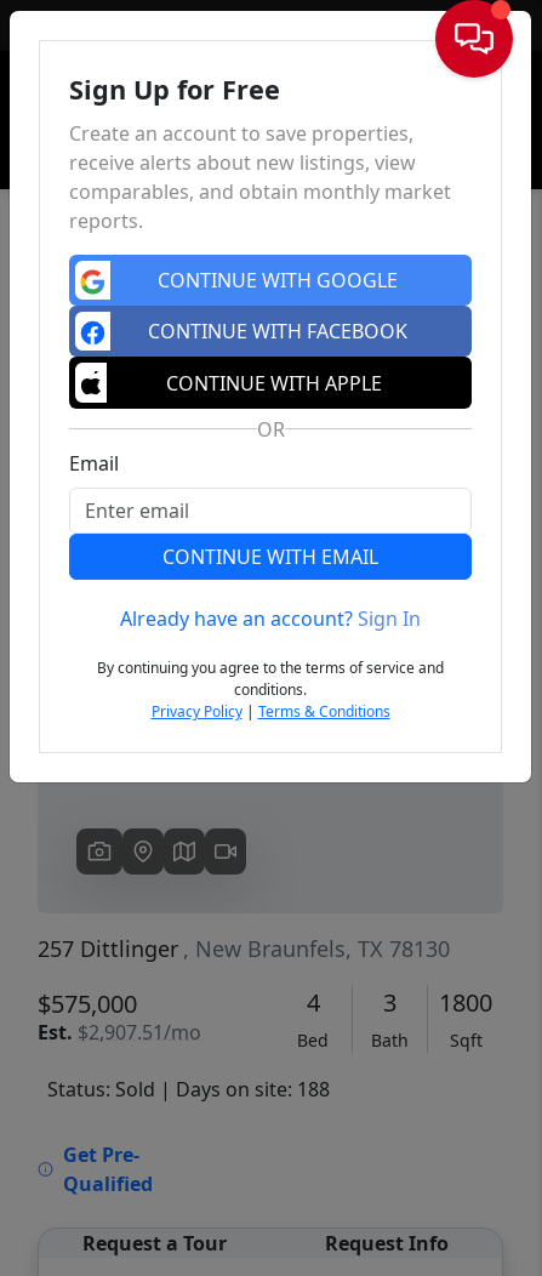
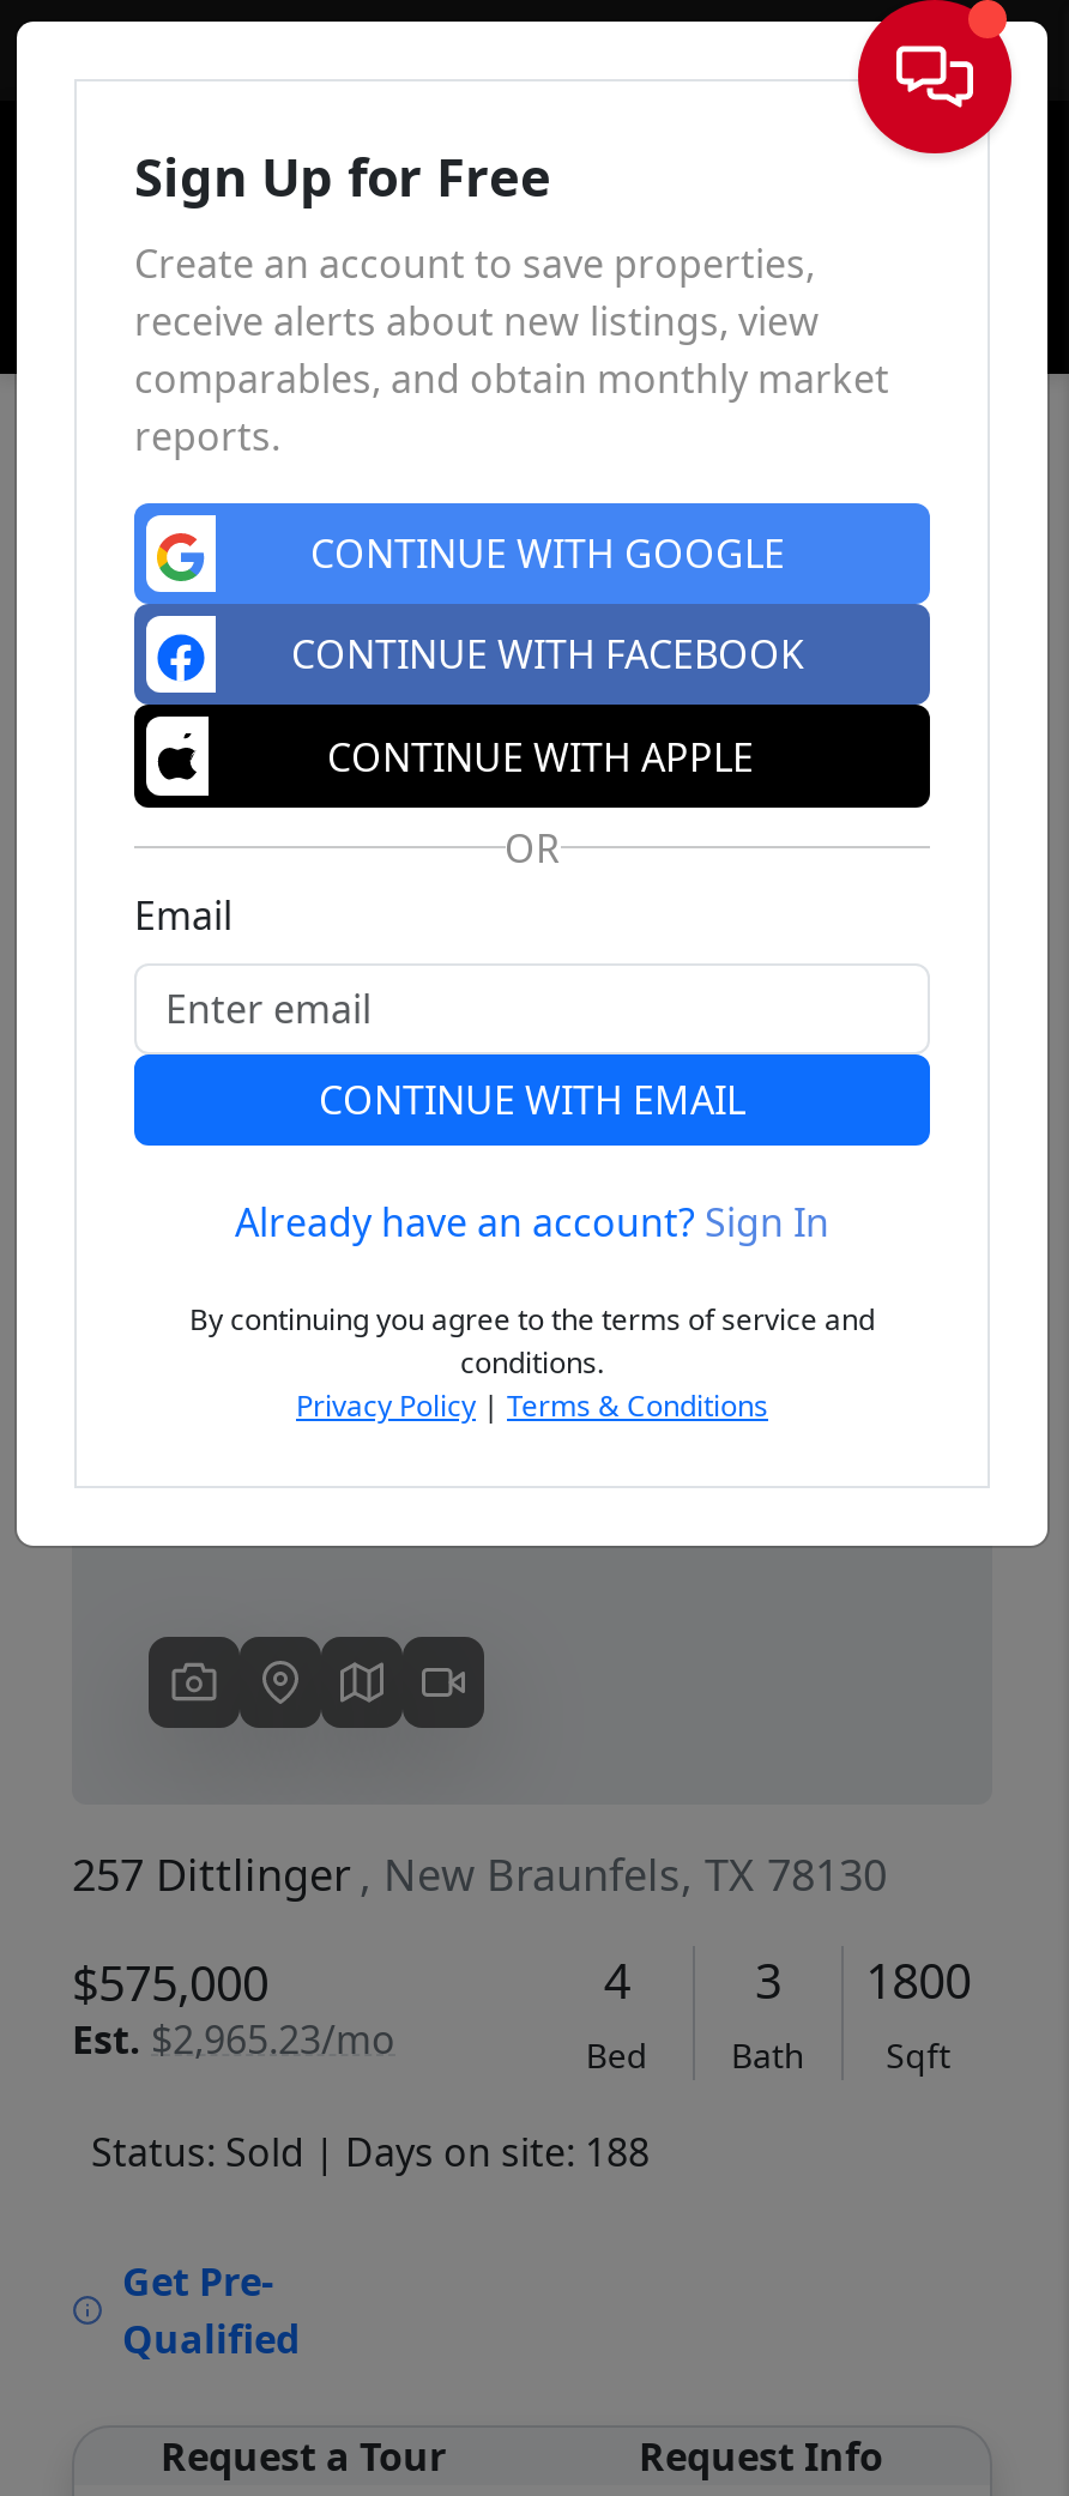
- Est. $2,907.51/mo
+ Est. $2,965.23/mo
